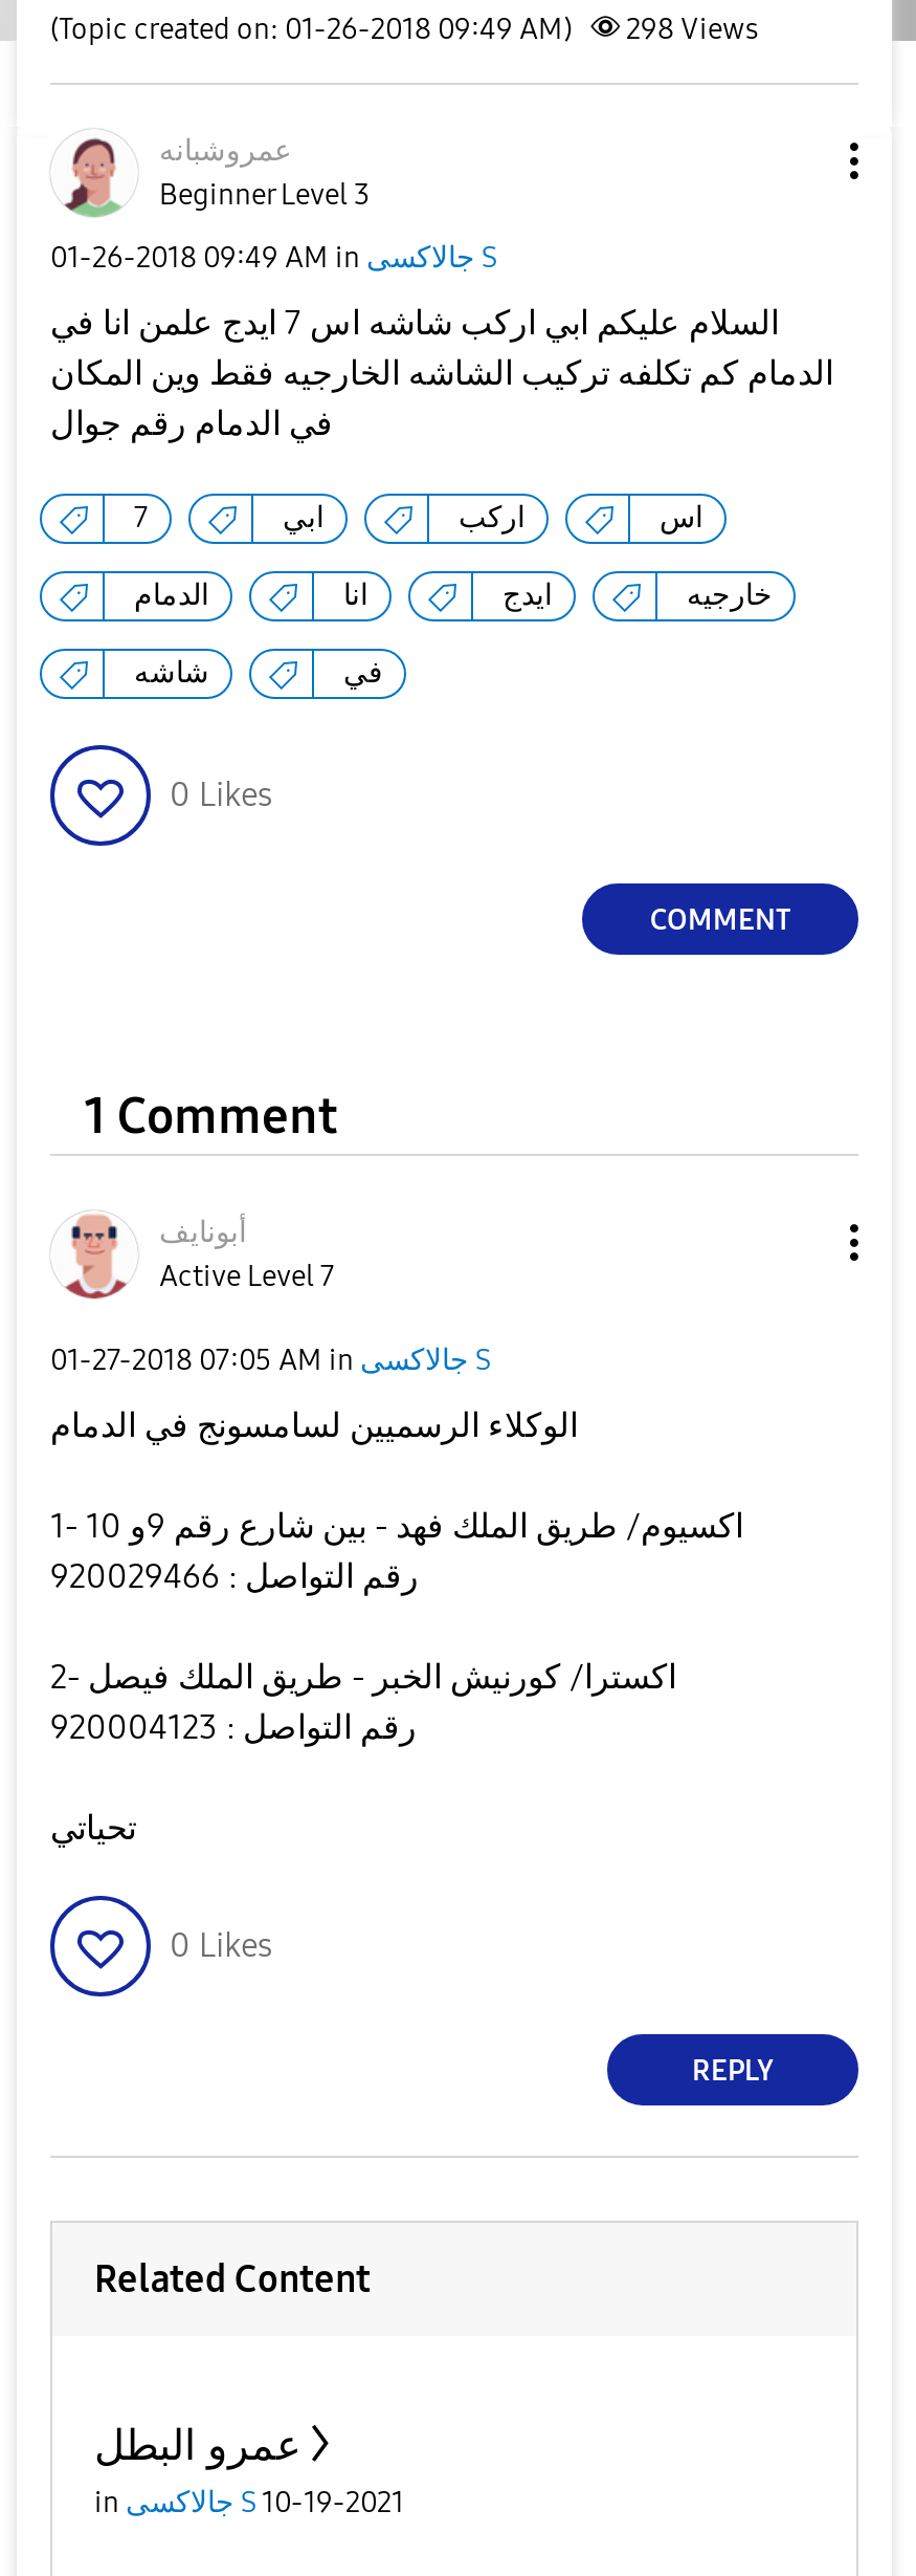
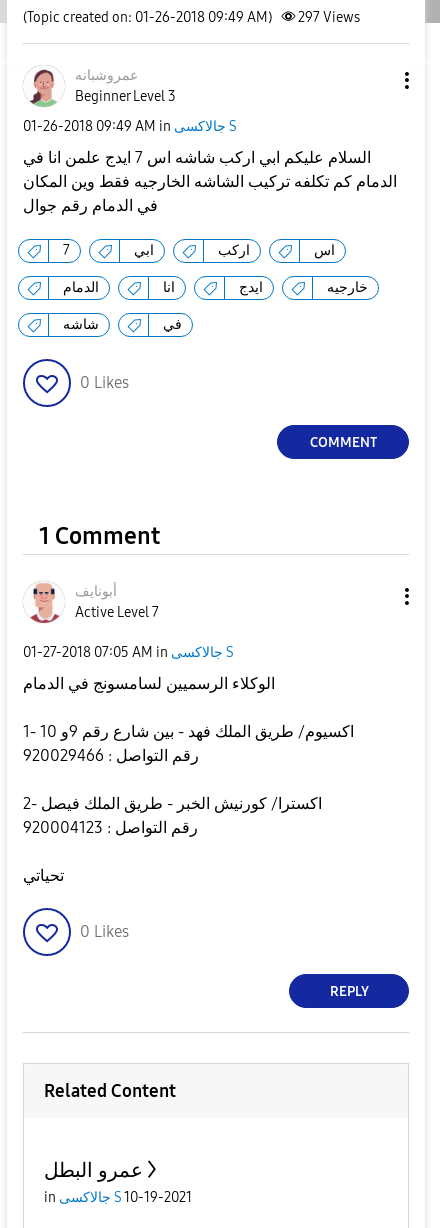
- (Topic created on: 01-26-2018 09:49 AM) 298 Views
+ (Topic created on: 01-26-2018 09:49 AM) 297 Views
